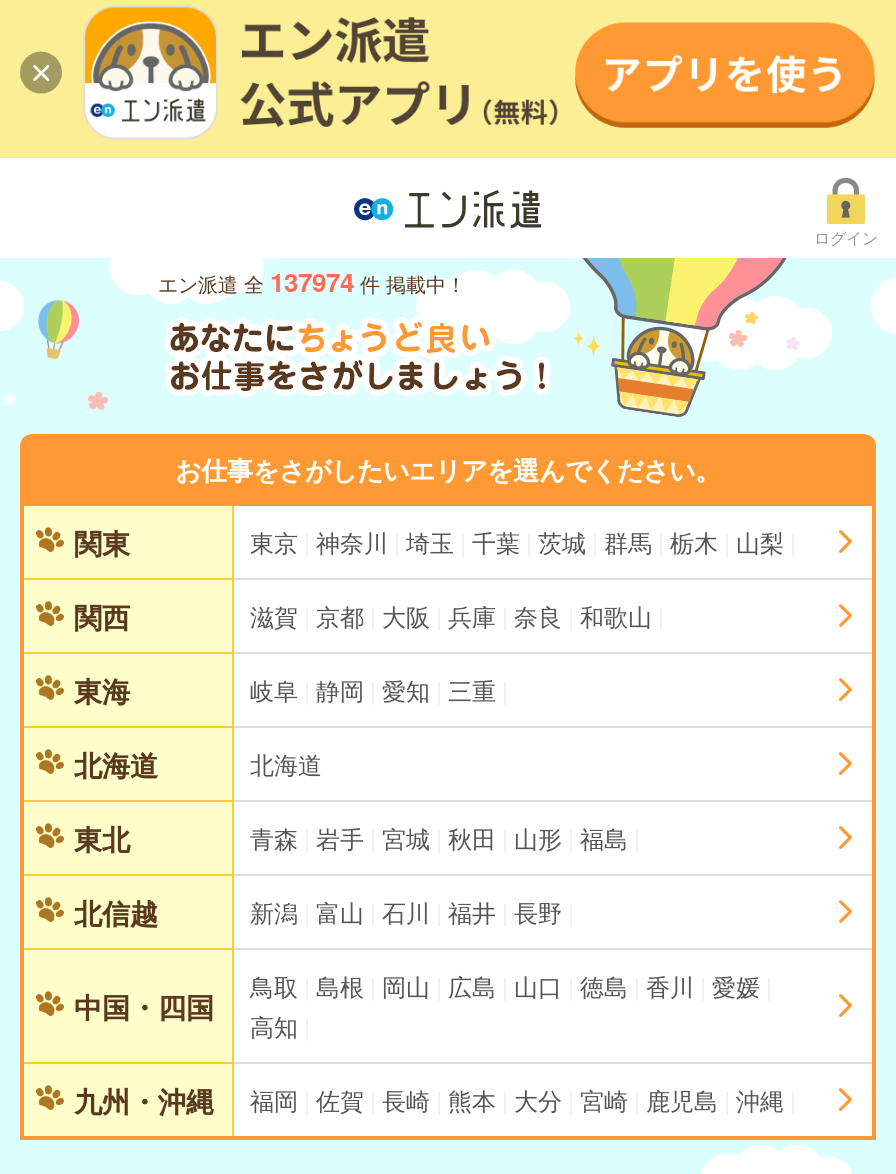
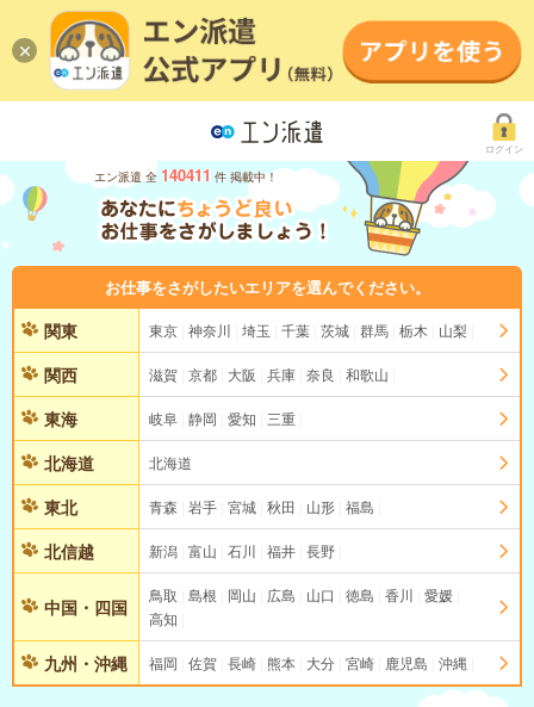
- エン派遣 全 137974 件 掲載中！
+ エン派遣 全 140411 件 掲載中！
